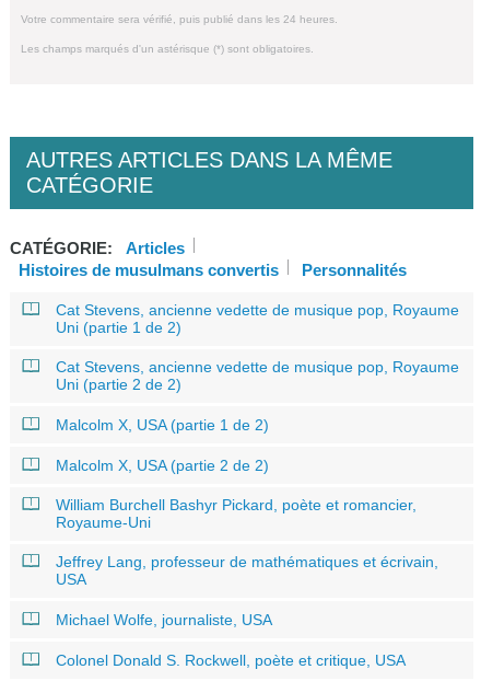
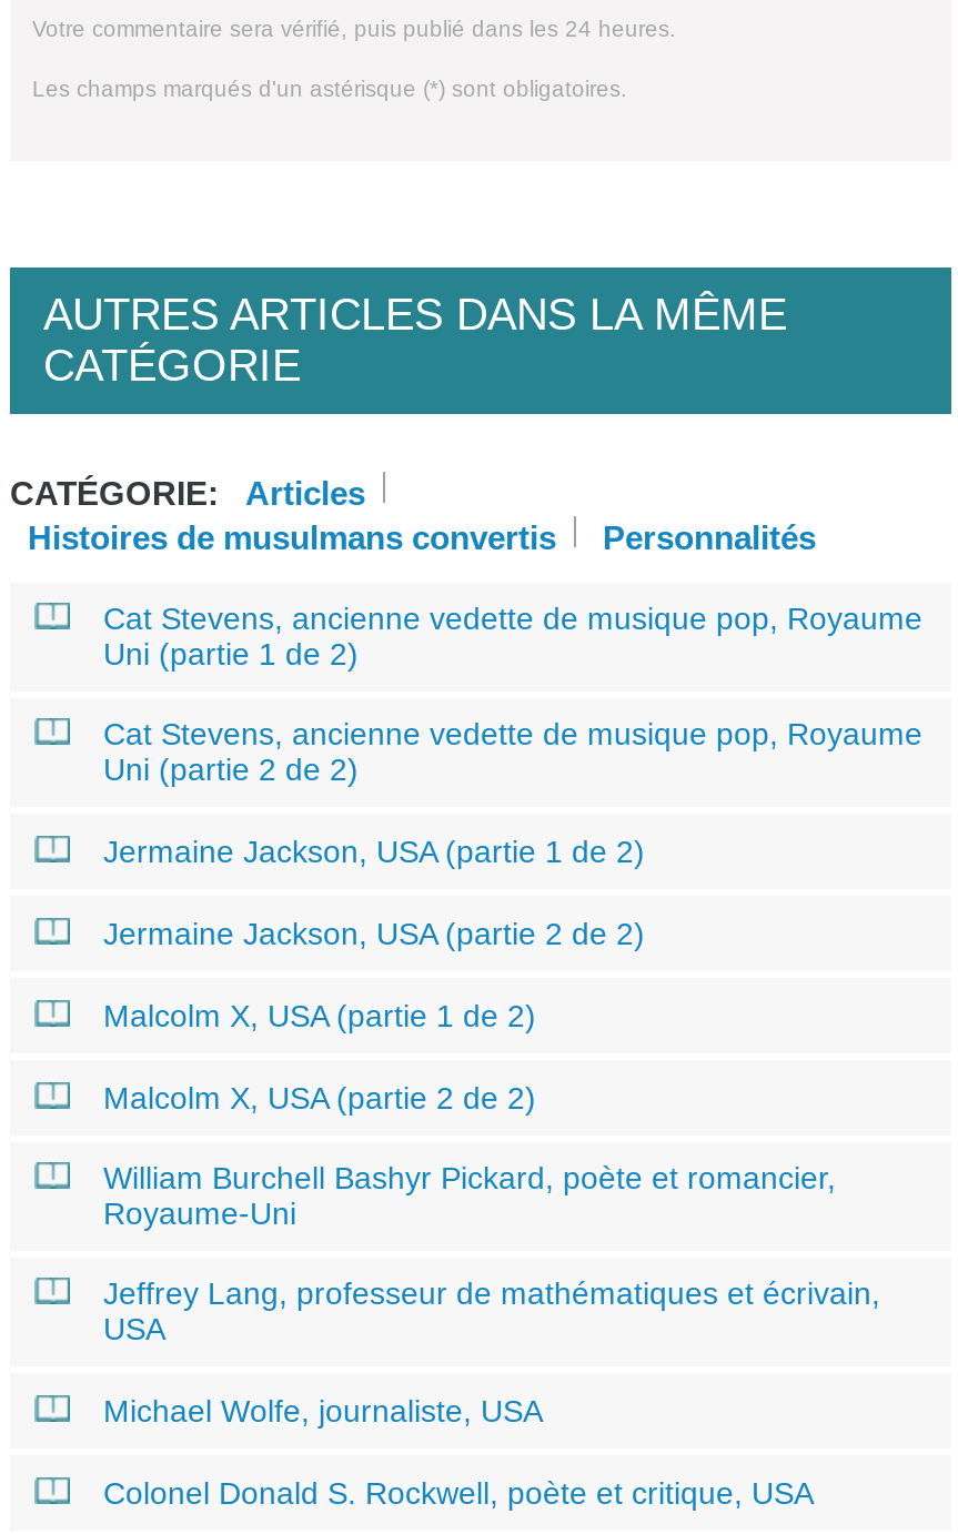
+ Jermaine Jackson, USA (partie 1 de 2)
+ Jermaine Jackson, USA (partie 2 de 2)
